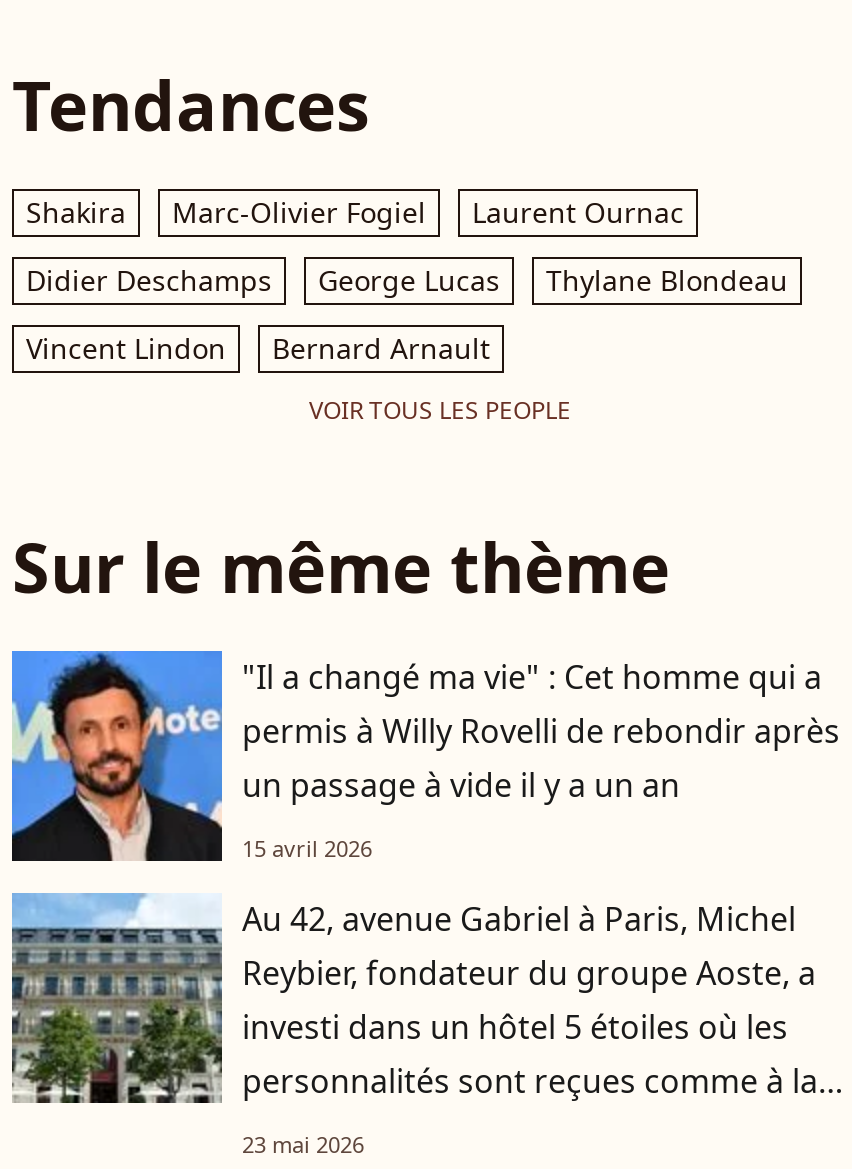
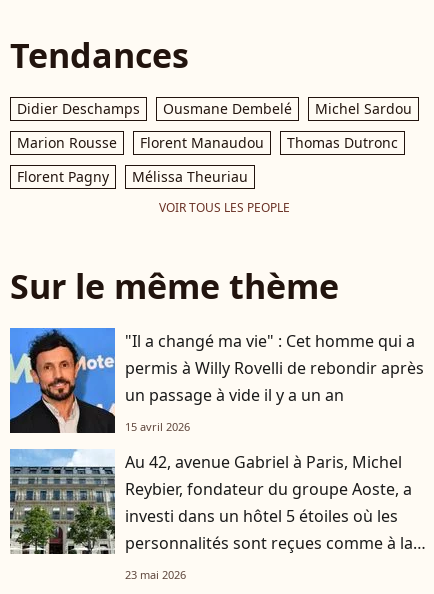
- Shakira
- Marc-Olivier Fogiel
- Laurent Ournac

- George Lucas
- Thylane Blondeau
- Vincent Lindon
- Bernard Arnault
+ Ousmane Dembelé
+ Michel Sardou
+ Marion Rousse
+ Florent Manaudou
+ Thomas Dutronc
+ Florent Pagny
+ Mélissa Theuriau

moved up: Didier Deschamps
